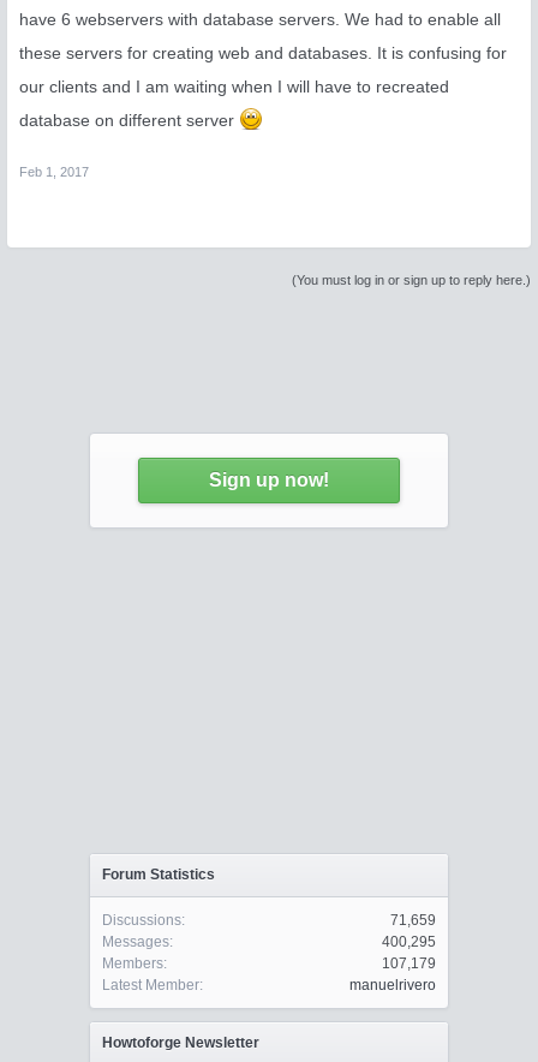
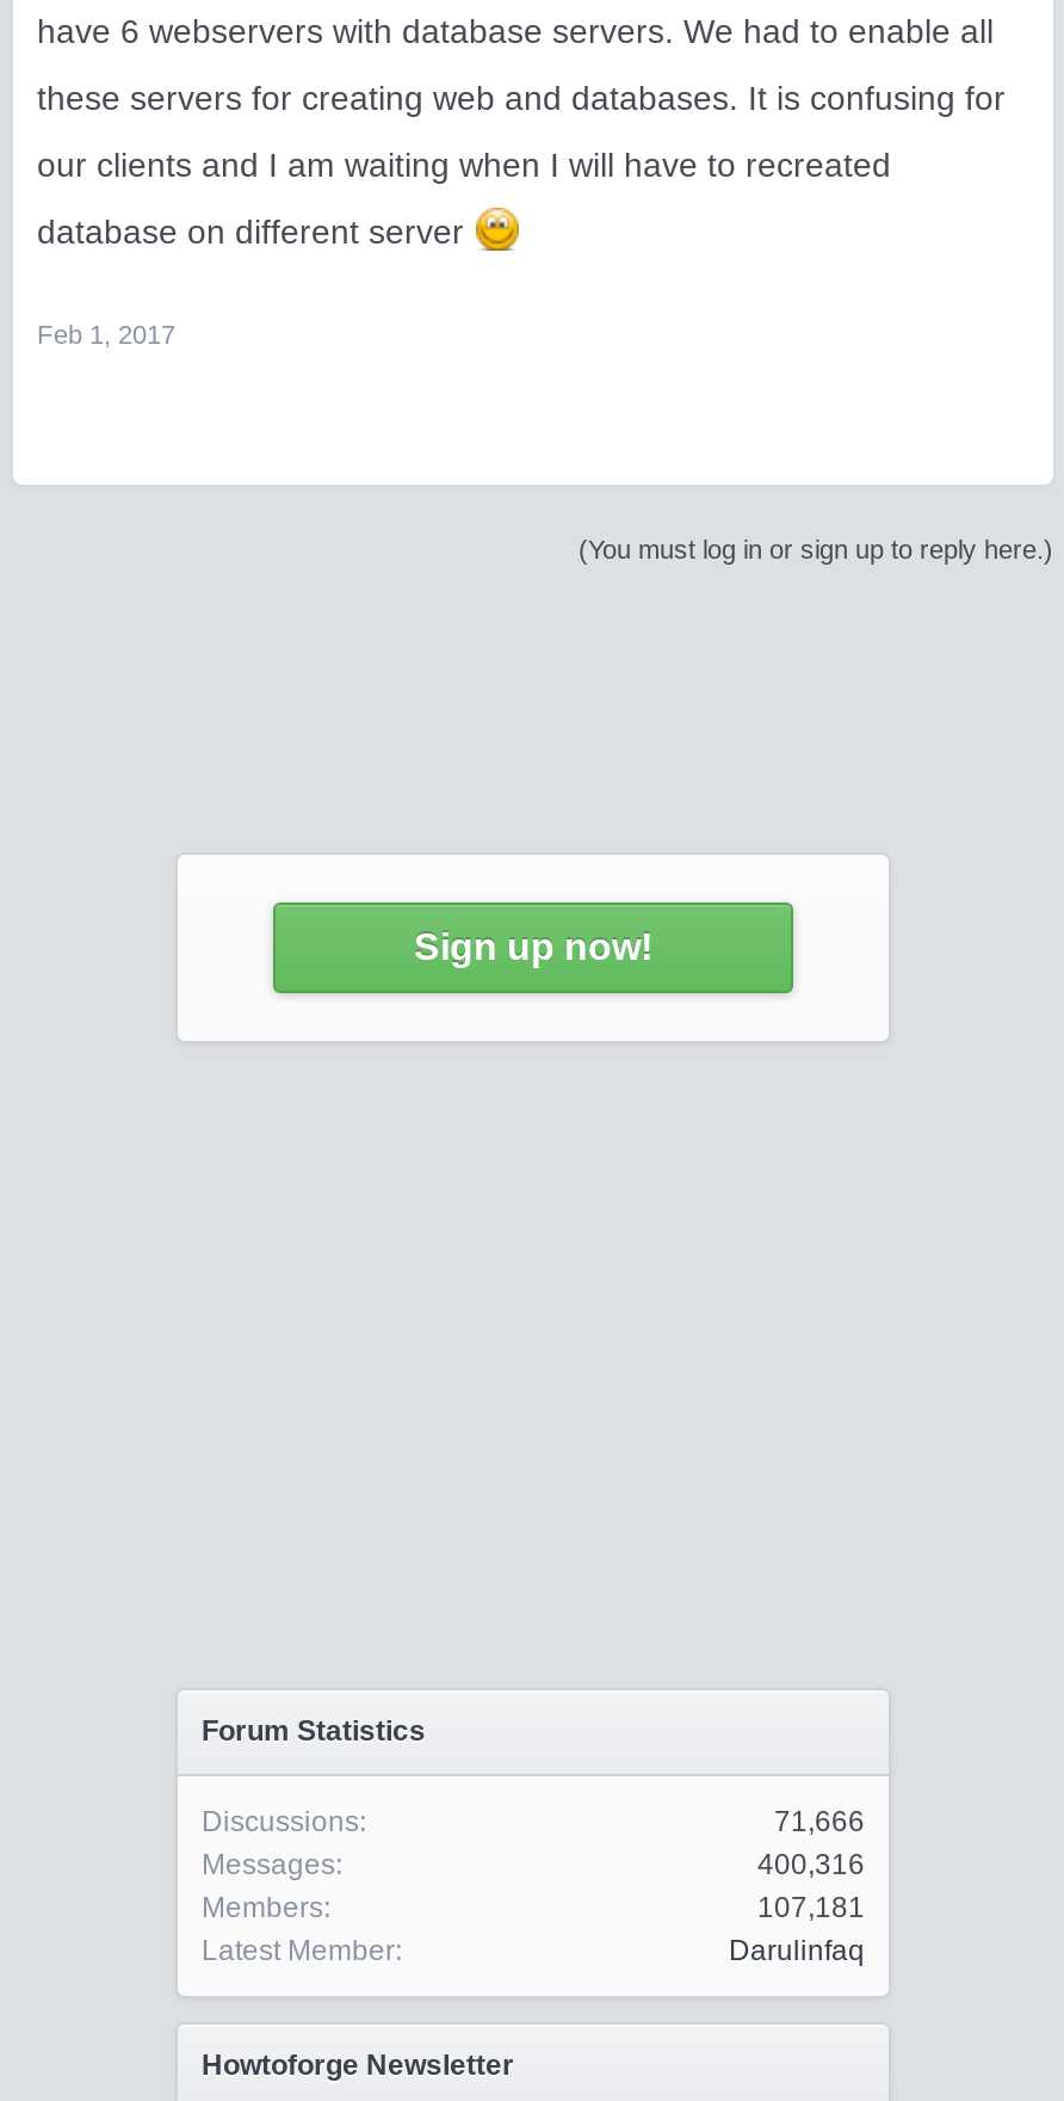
- 71,659
+ 71,666

- 400,295
+ 400,316

- 107,179
+ 107,181

- manuelrivero
+ Darulinfaq
